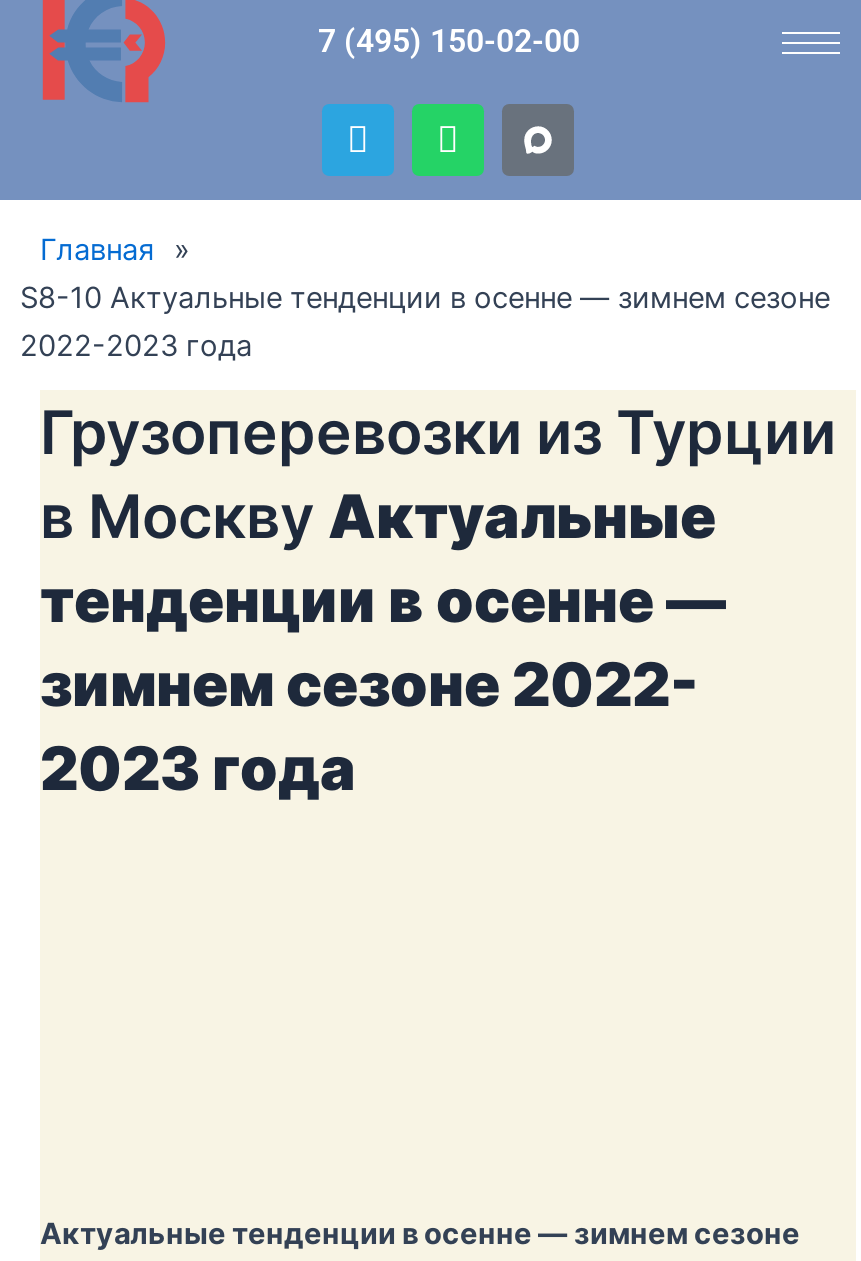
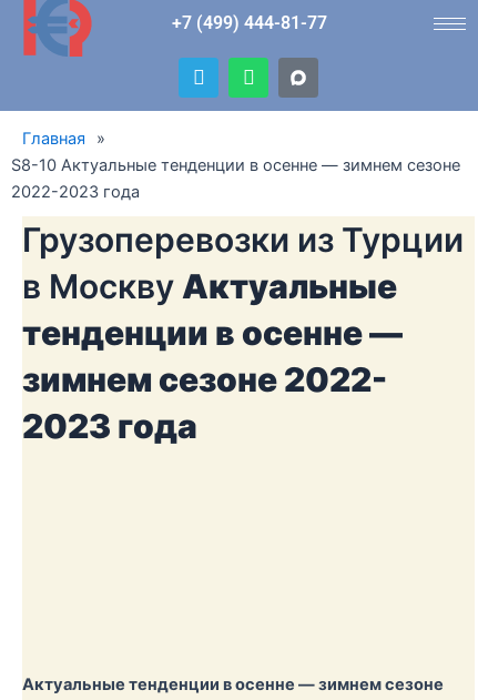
- 7 (495) 150-02-00
+ +7 (499) 444-81-77
